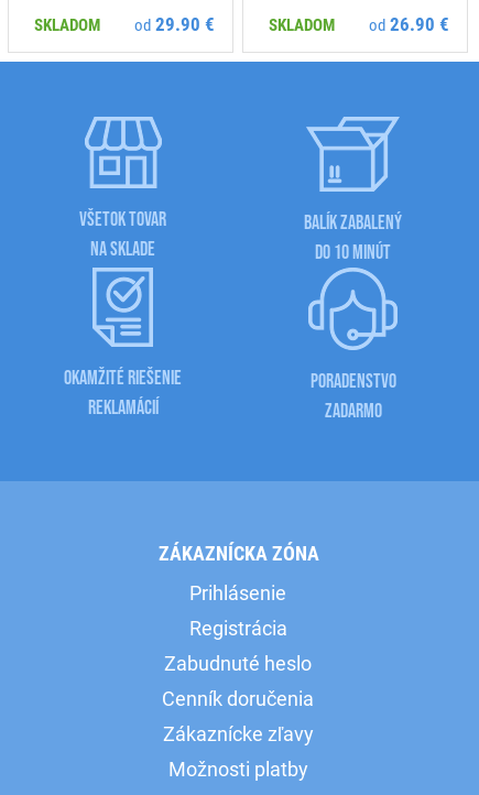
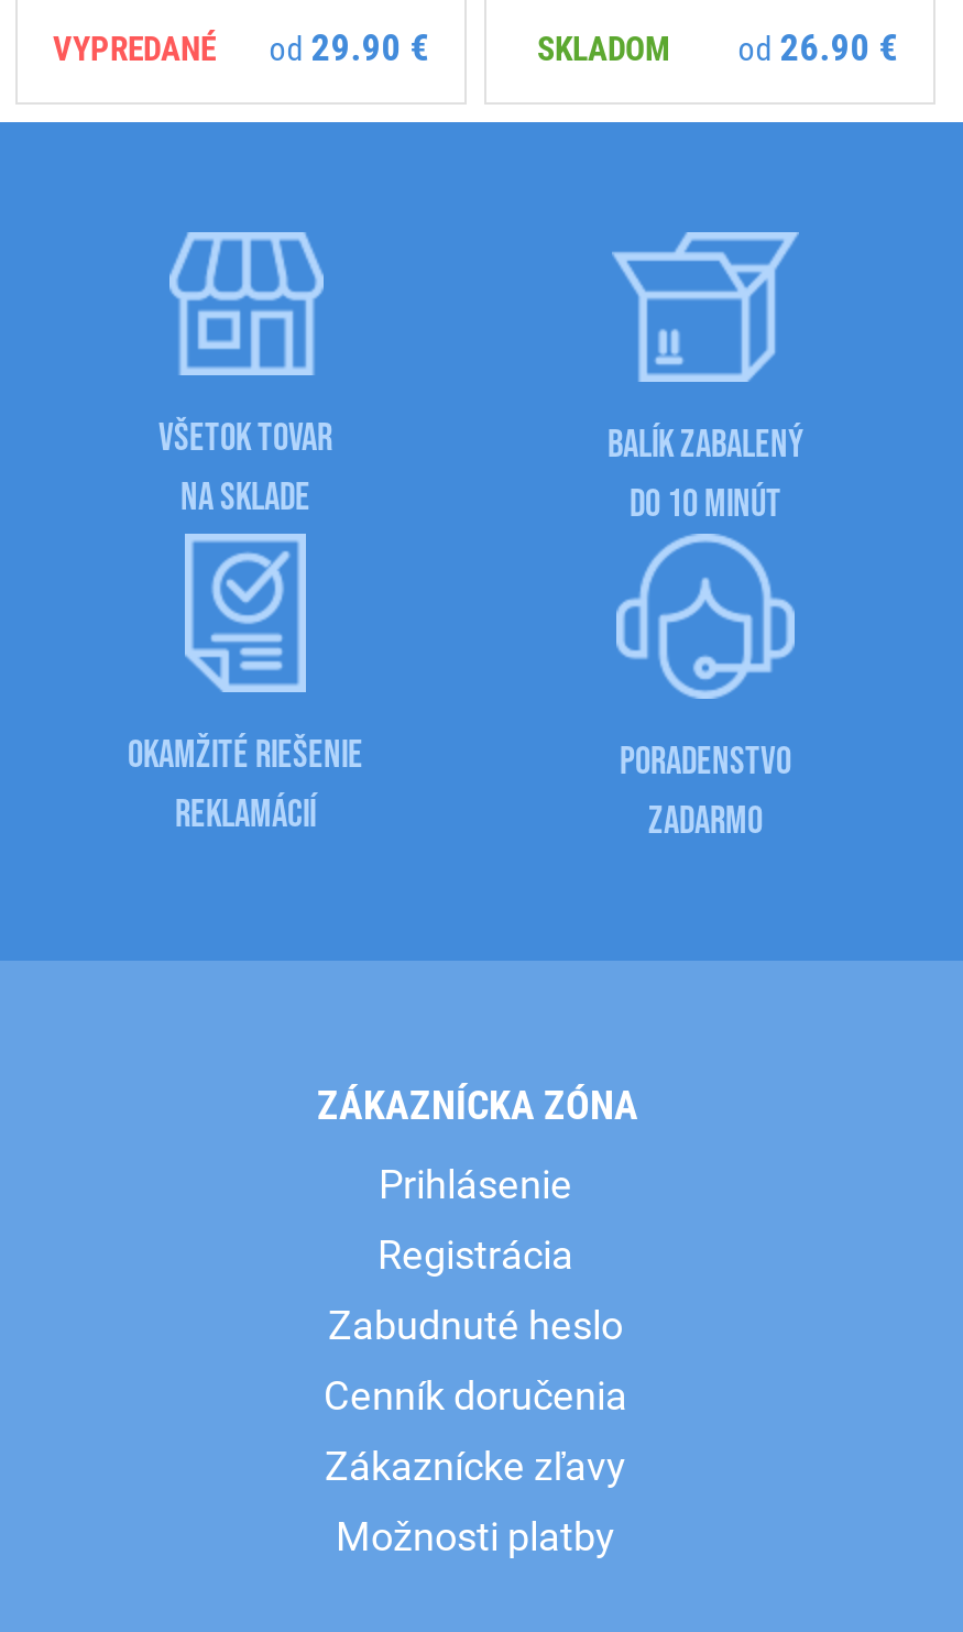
- SKLADOM
+ VYPREDANÉ
